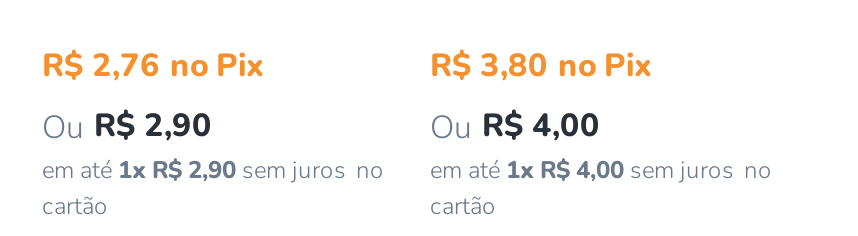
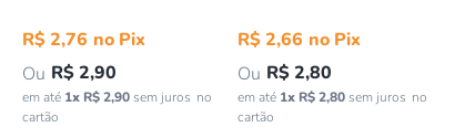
- R$ 3,80
- R$ 4,00
- em até 1x R$ 4,00 sem juros
+ R$ 2,66
+ R$ 2,80
+ em até 1x R$ 2,80 sem juros
